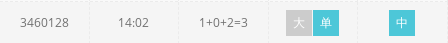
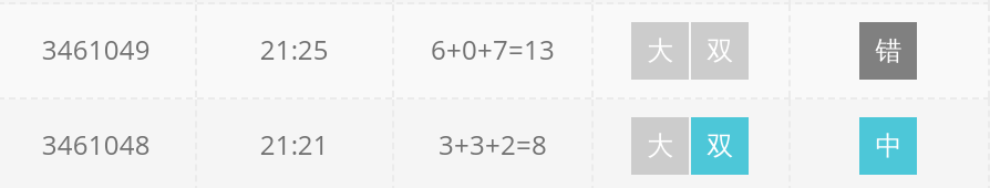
- 3460128
+ 3461049

- 14:02
+ 21:25

- 1+0+2=3
+ 6+0+7=13

- 单
+ 双
+ 错
+ 3461048
+ 21:21
+ 3+3+2=8
+ 大
+ 双
